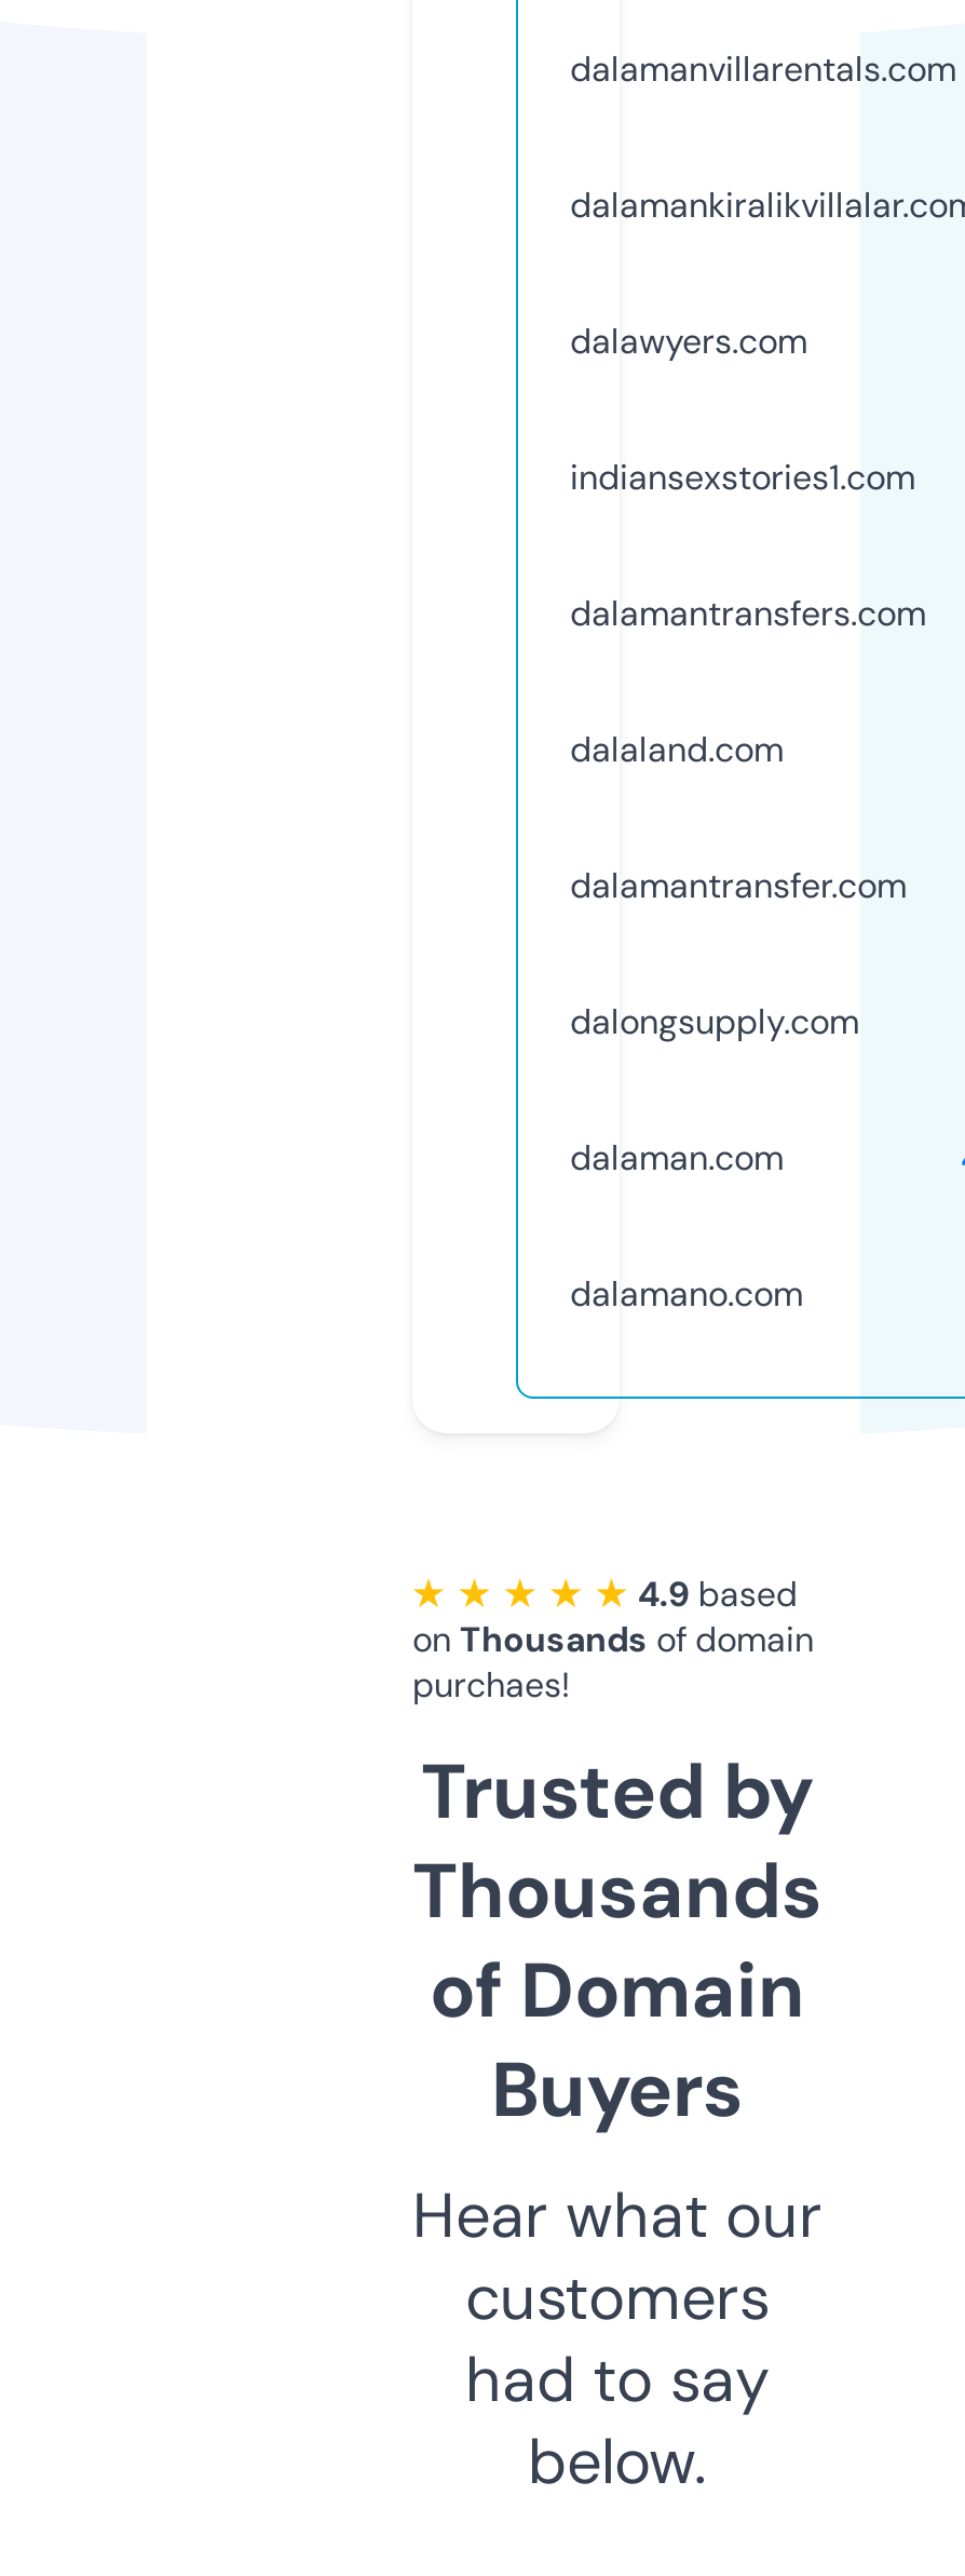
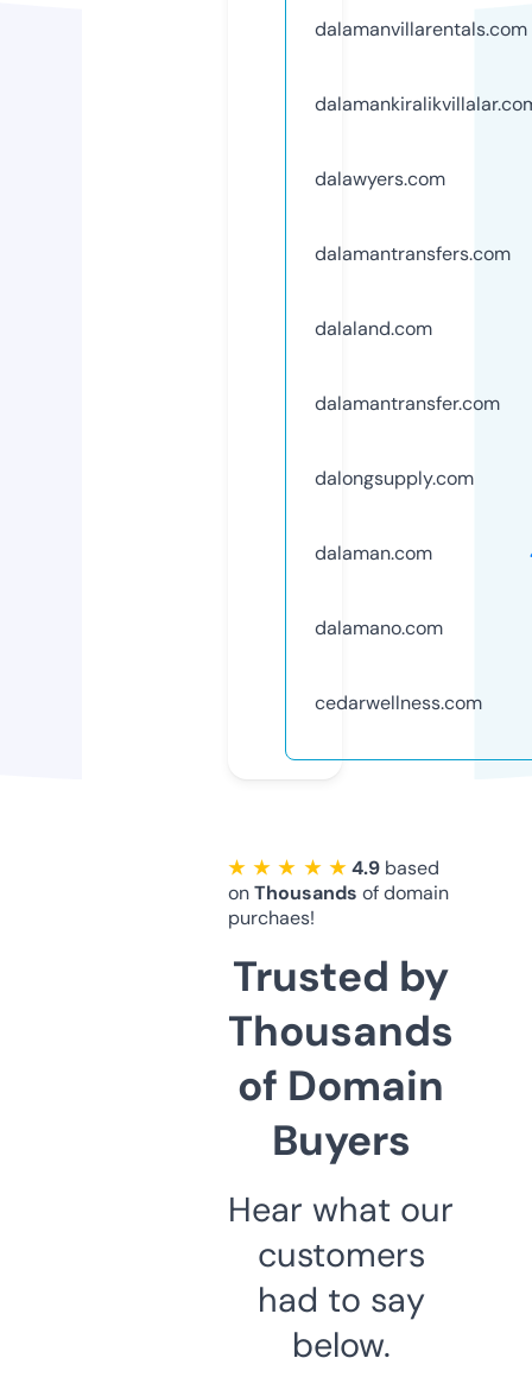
- indiansexstories1.com

moved up: dalamantransfers.com | dalaland.com | dalamantransfer.com | dalongsupply.com | dalaman.com | dalamano.com

+ cedarwellness.com
